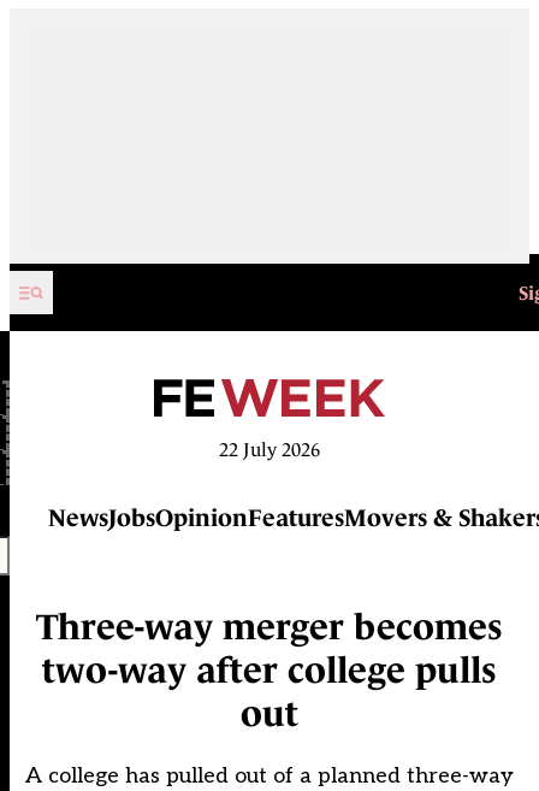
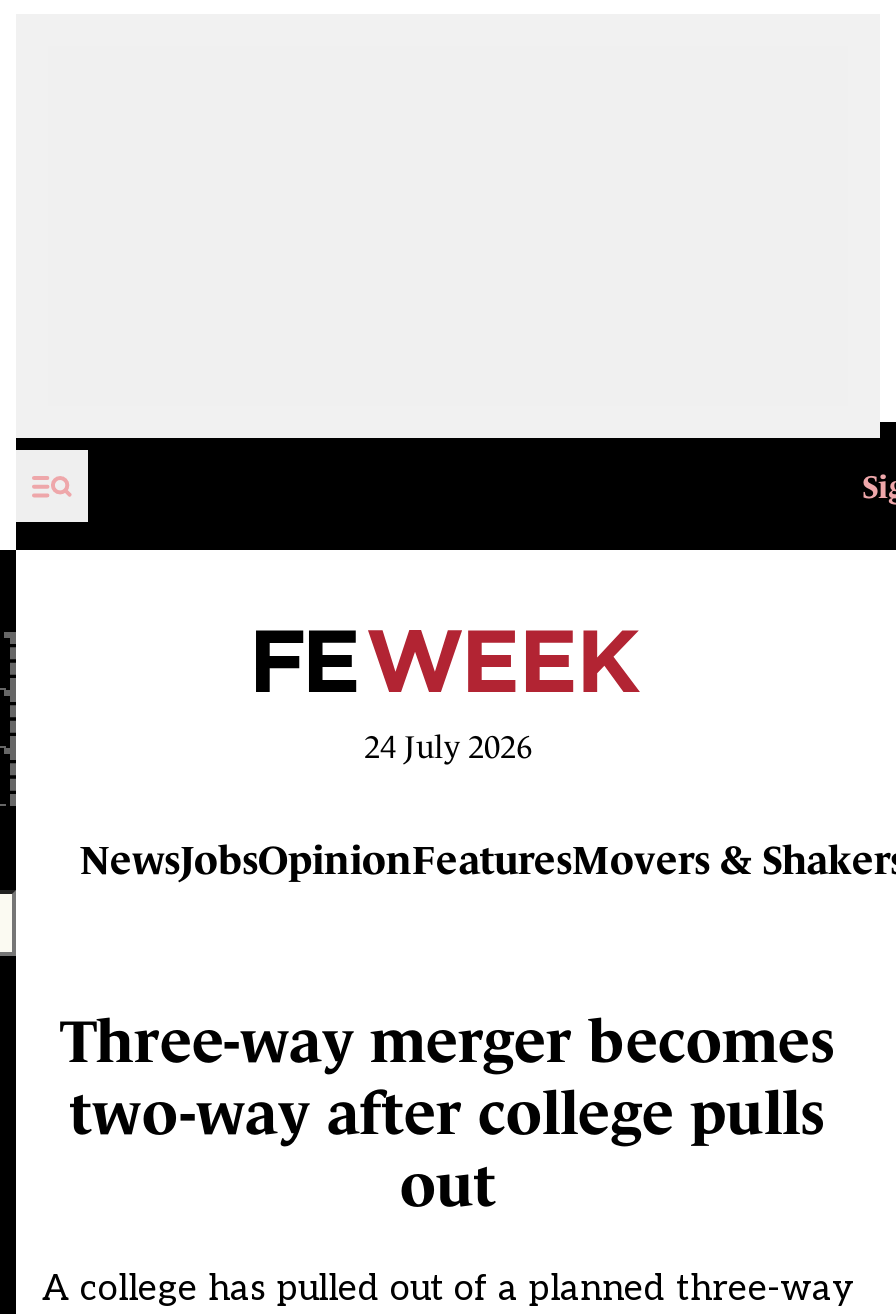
- 22 July 2026
+ 24 July 2026
